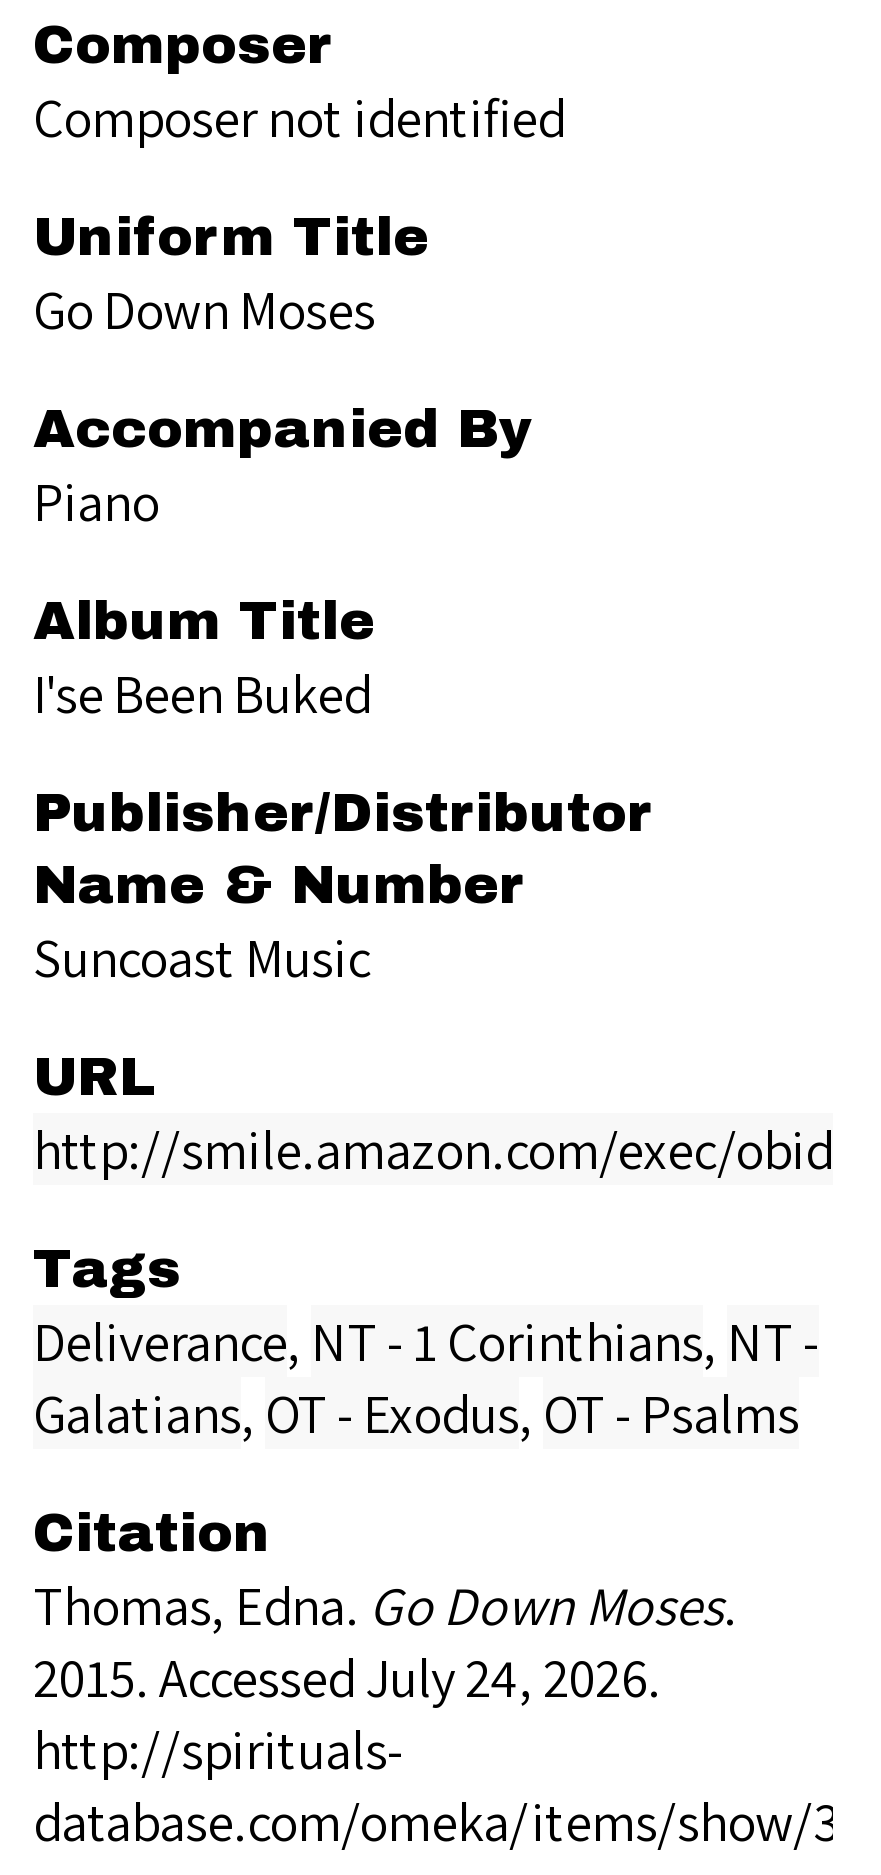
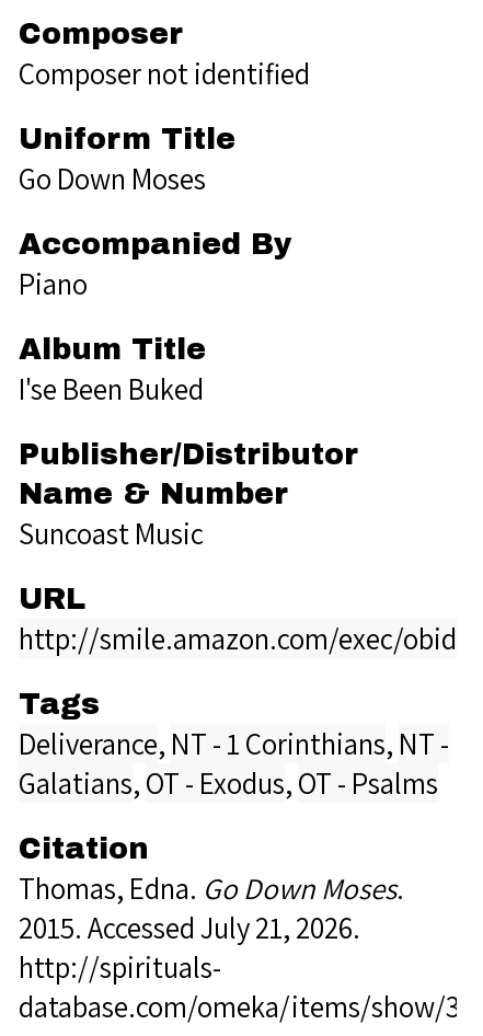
- 2015. Accessed July 24, 2026.
+ 2015. Accessed July 21, 2026.
